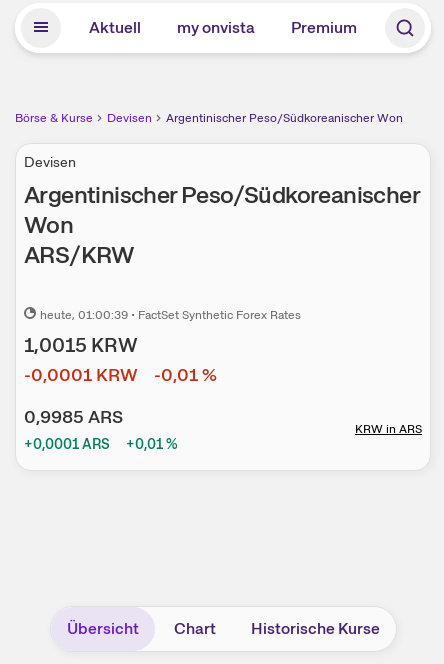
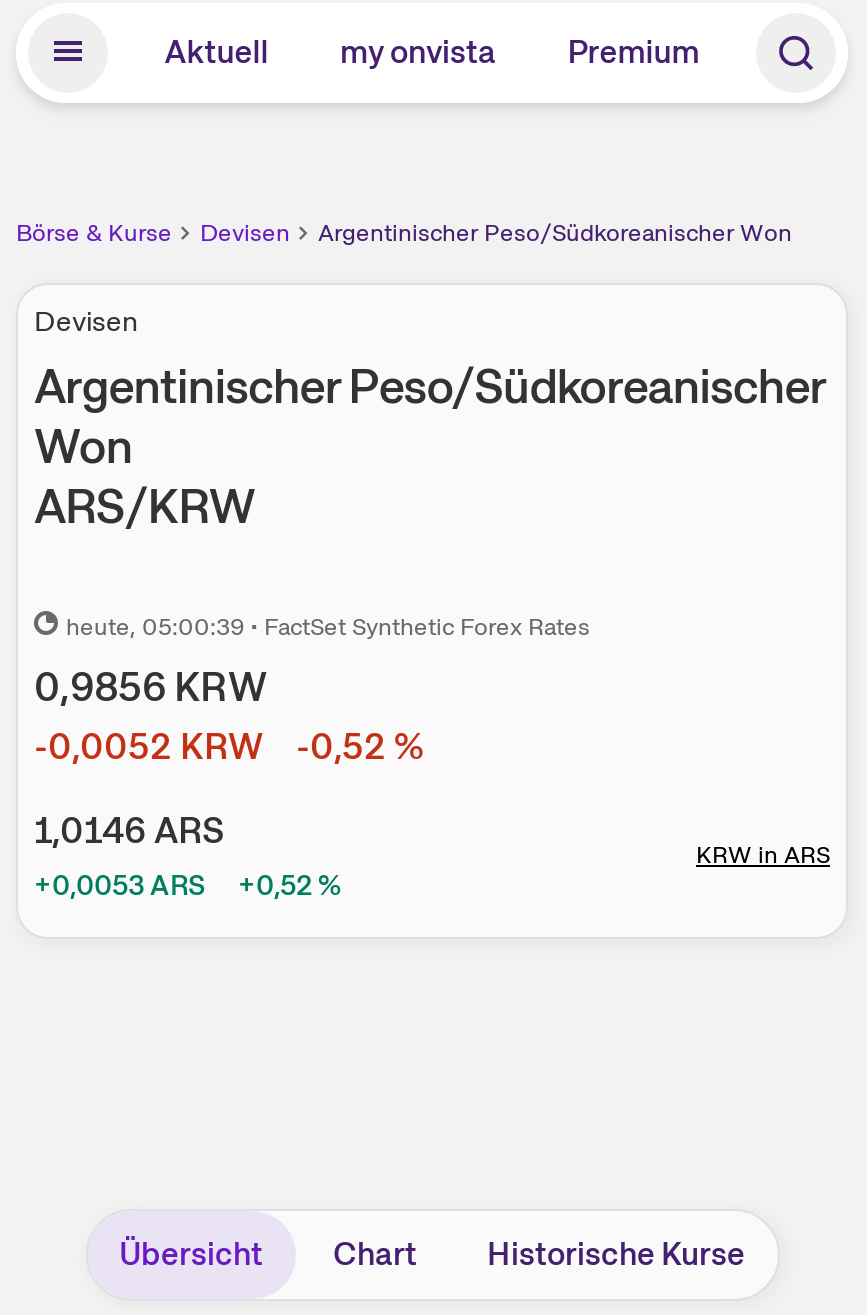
- heute, 01:00:39 • FactSet Synthetic Forex Rates
+ heute, 05:00:39 • FactSet Synthetic Forex Rates

- 1,0015 KRW
+ 0,9856 KRW

- -0,0001 KRW
+ -0,0052 KRW

- -0,01 %
+ -0,52 %

- 0,9985 ARS
+ 1,0146 ARS

- +0,0001 ARS
+ +0,0053 ARS

- +0,01 %
+ +0,52 %
